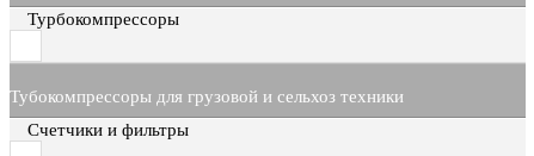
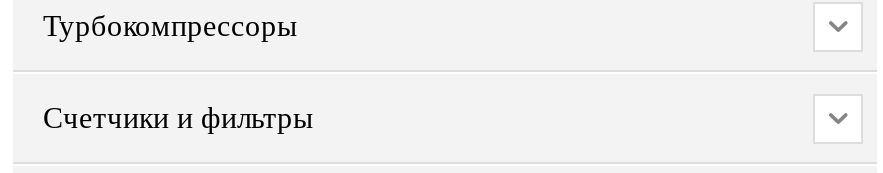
- Тубокомпрессоры для грузовой и сельхоз техники
